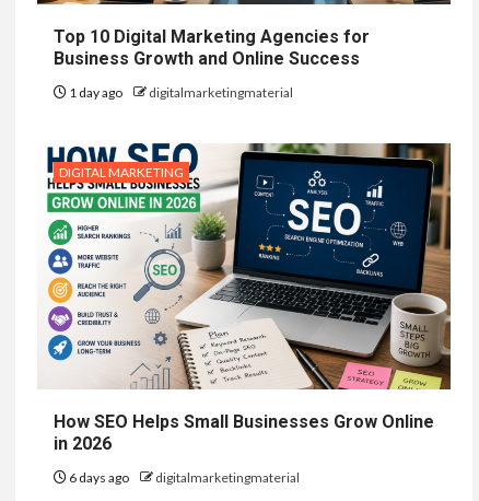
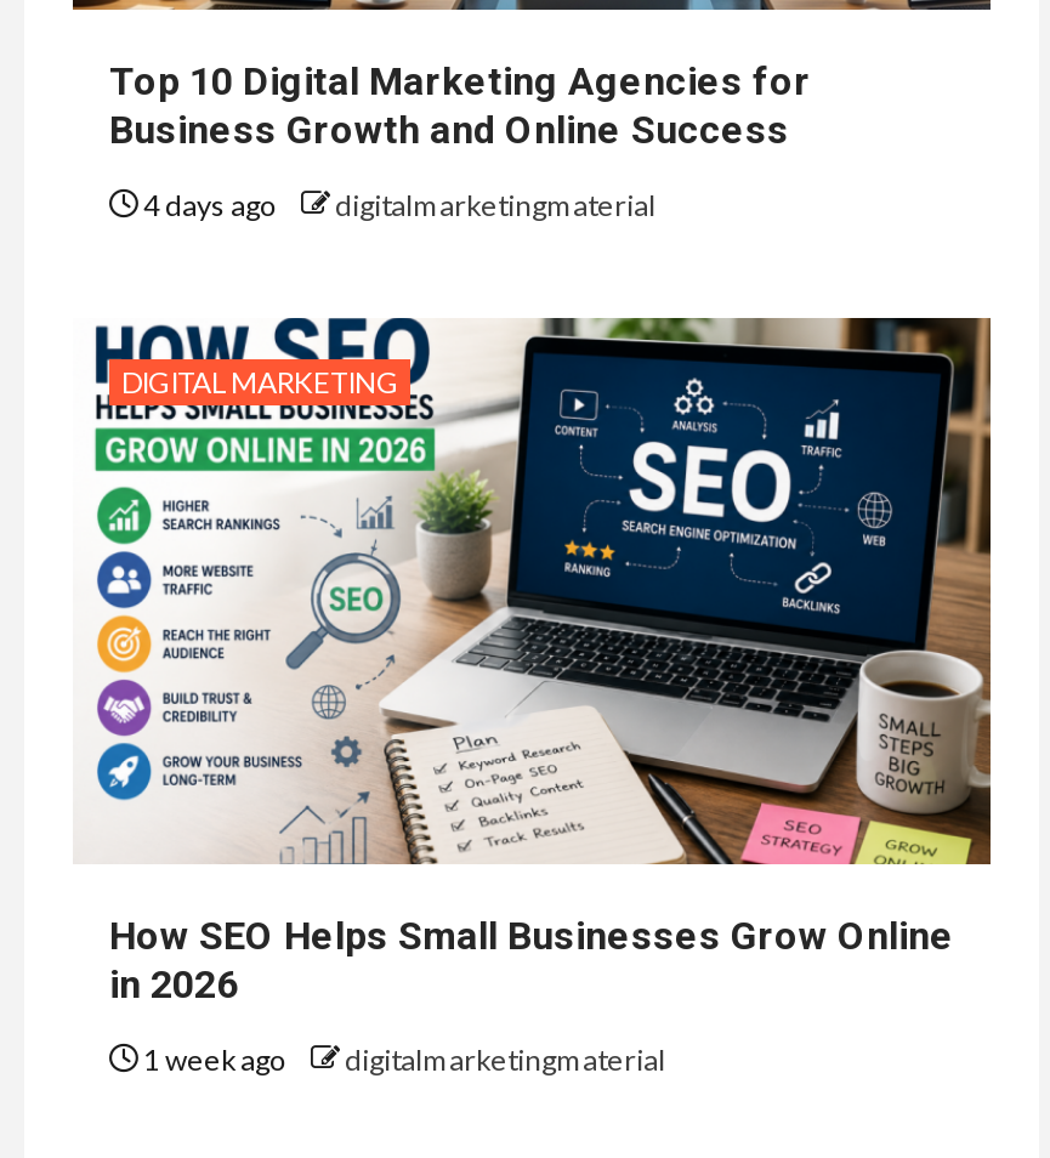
- 1 day ago digitalmarketingmaterial
+ 4 days ago digitalmarketingmaterial

- 6 days ago digitalmarketingmaterial
+ 1 week ago digitalmarketingmaterial
